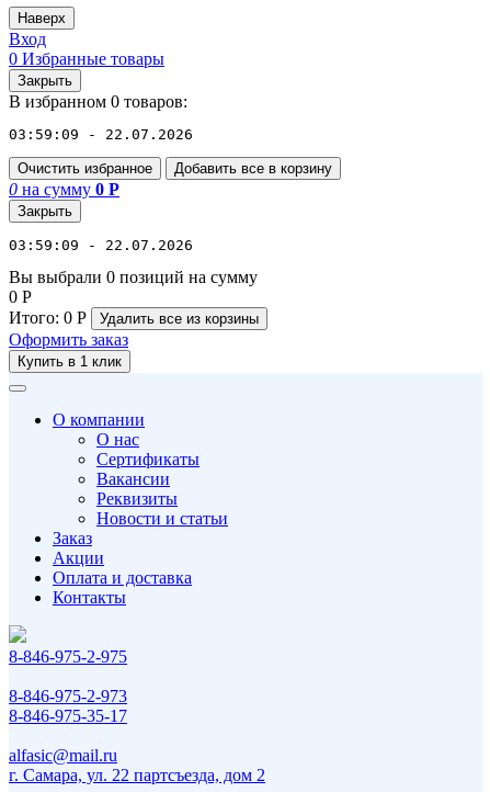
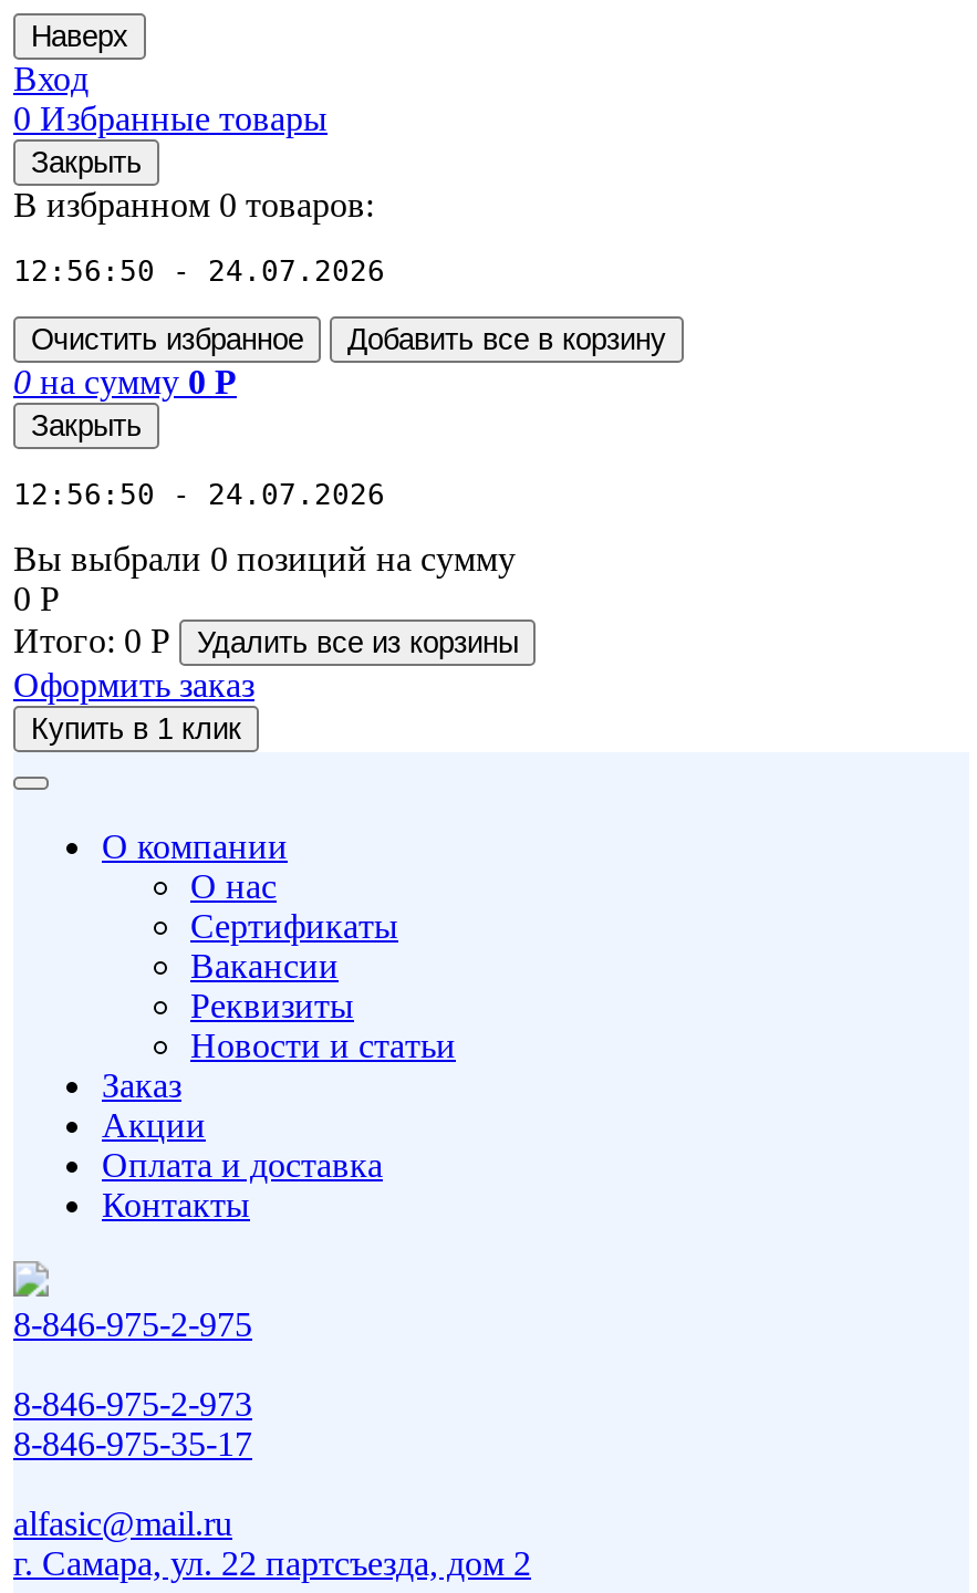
- 03:59:09 - 22.07.2026
+ 12:56:50 - 24.07.2026

- 03:59:09 - 22.07.2026
+ 12:56:50 - 24.07.2026
